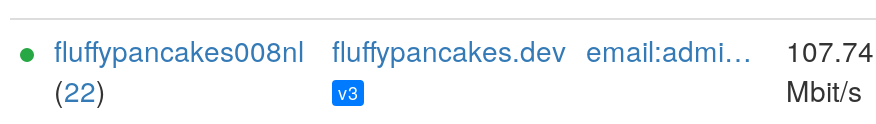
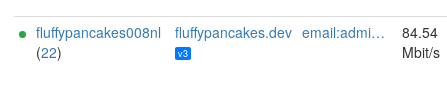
- 107.74
+ 84.54
